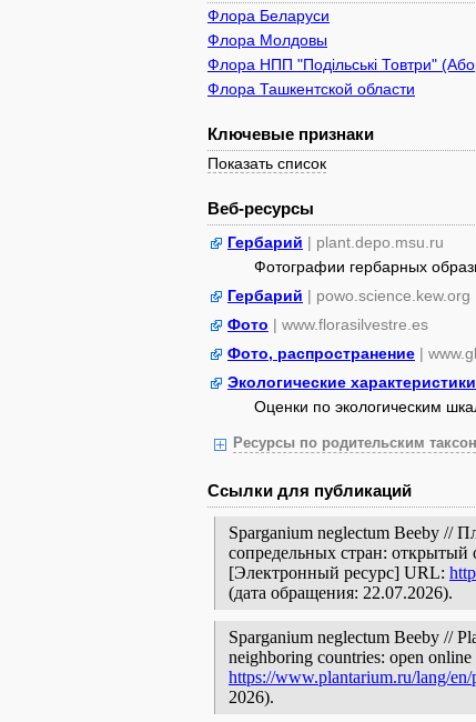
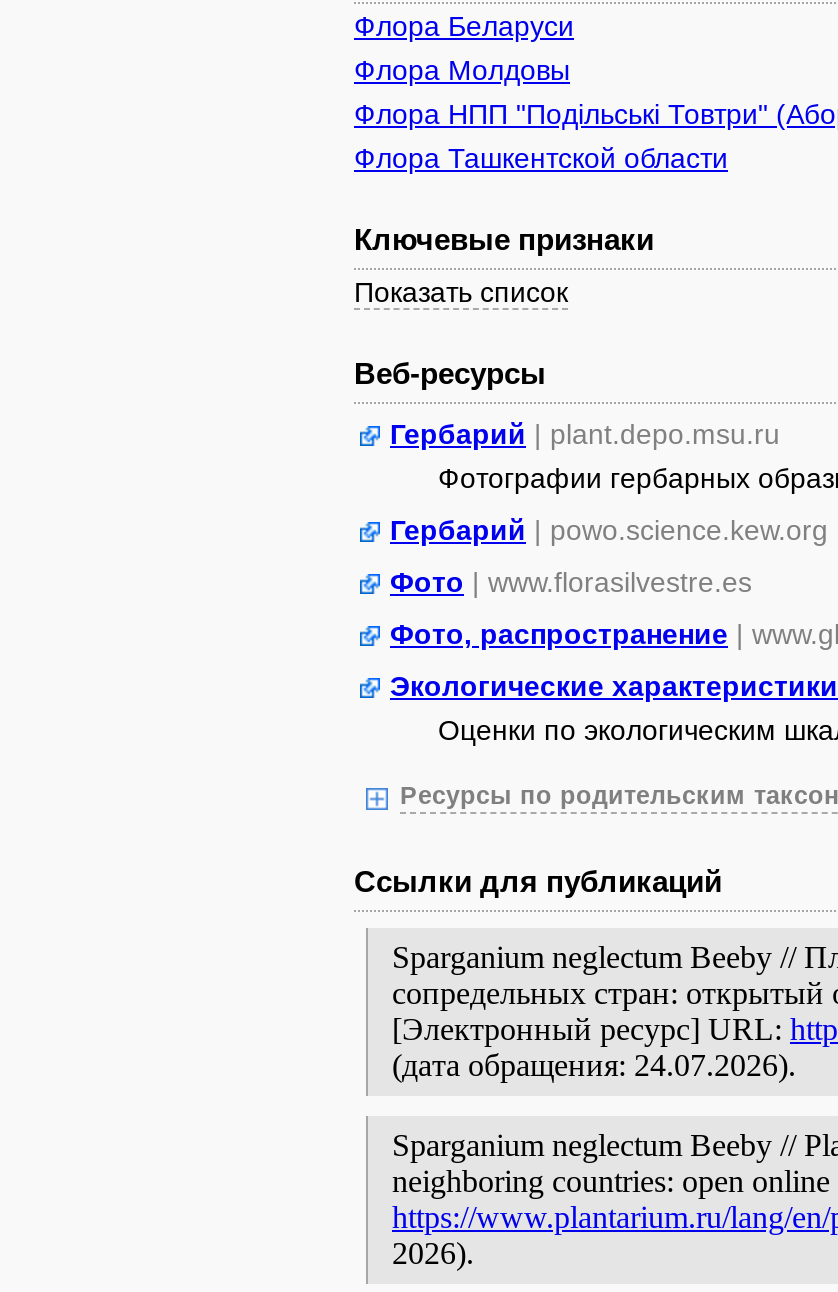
- (дата обращения: 22.07.2026).
+ (дата обращения: 24.07.2026).
